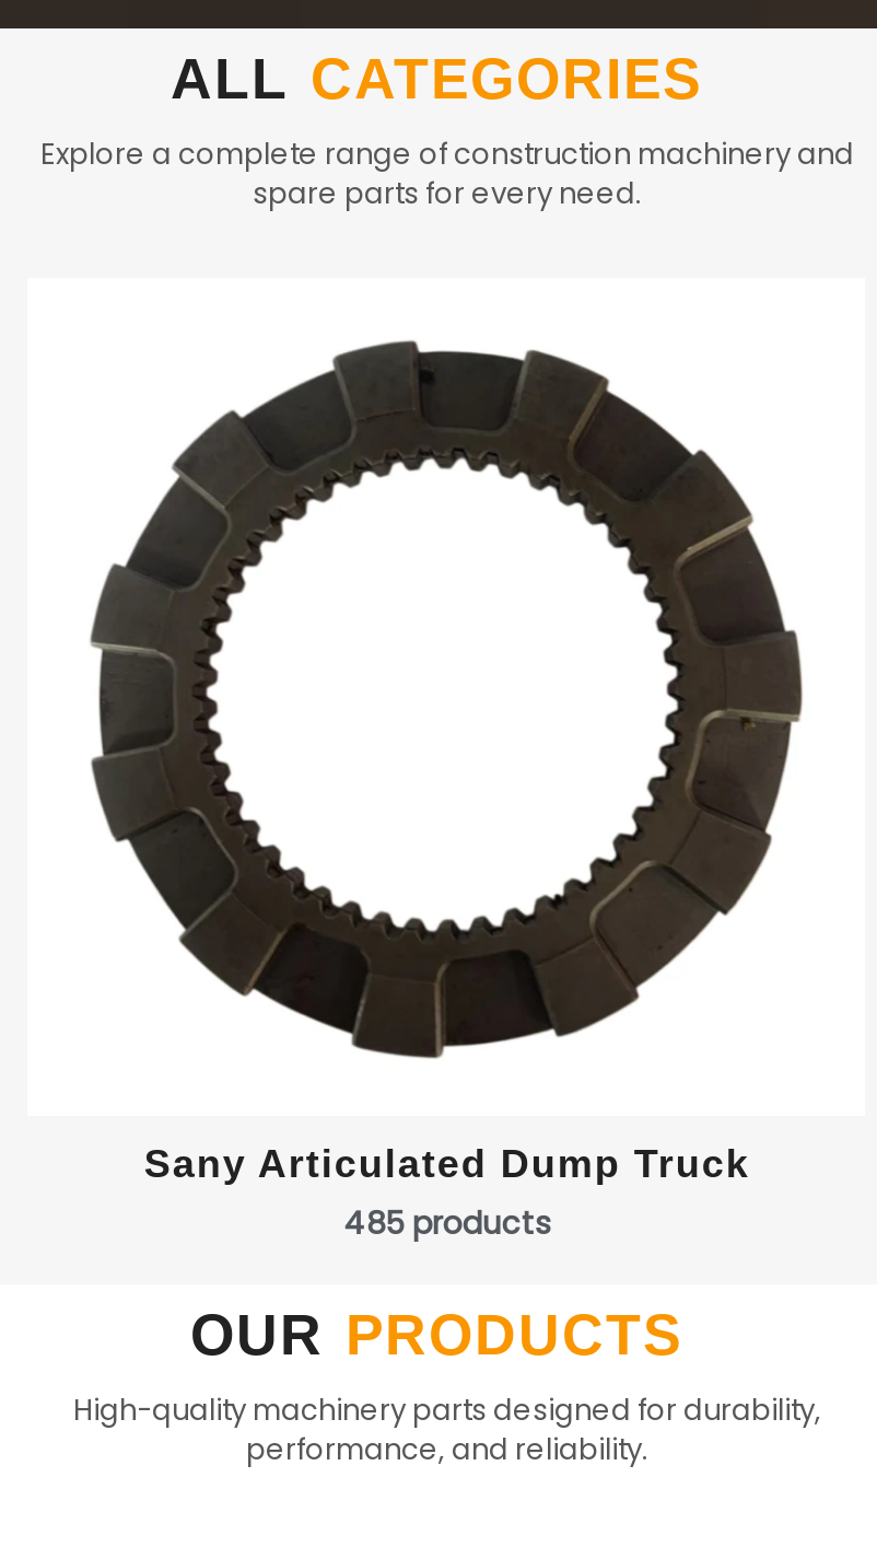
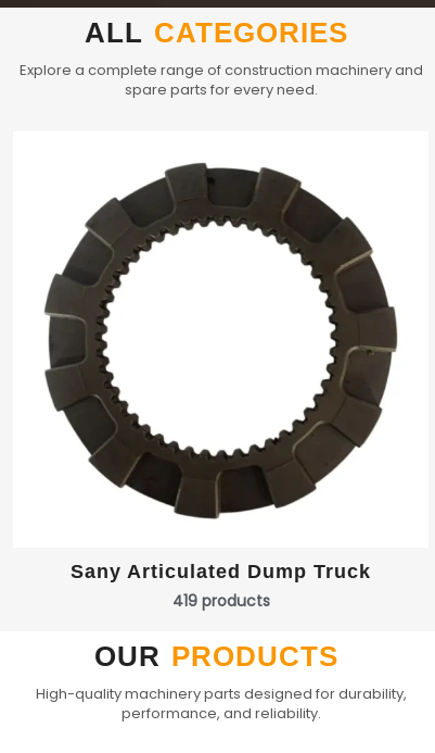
- 485 products
+ 419 products
